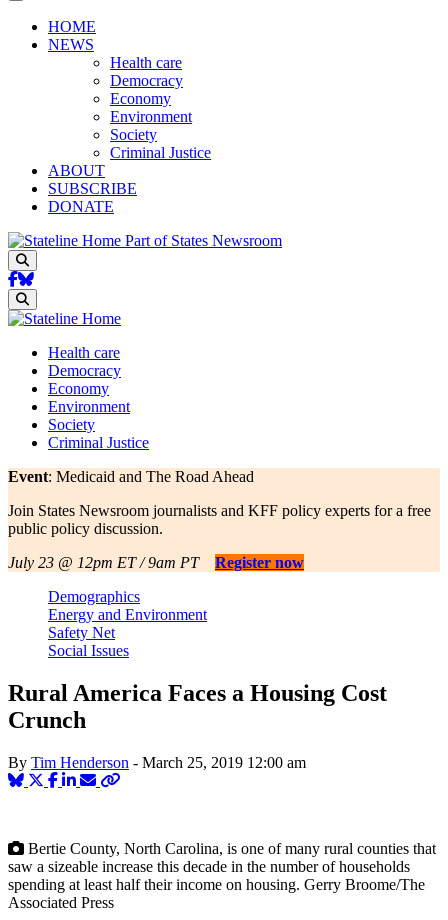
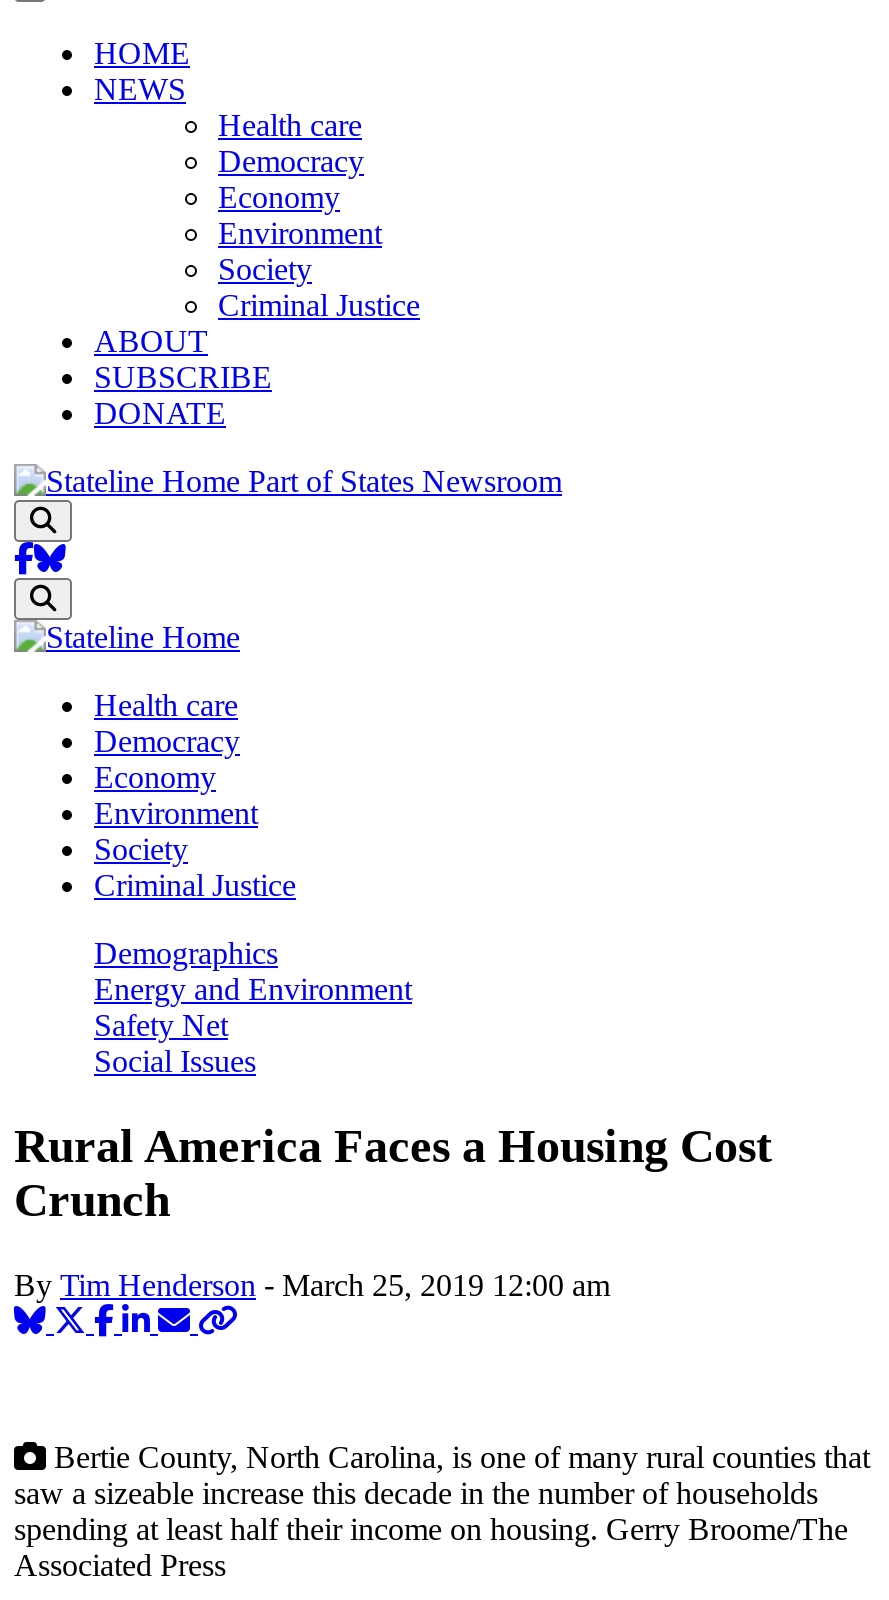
- Event: Medicaid and The Road Ahead
- Join States Newsroom journalists and KFF policy experts for a free
- public policy discussion.
- July 23 @ 12pm ET / 9am PT
- Register now
